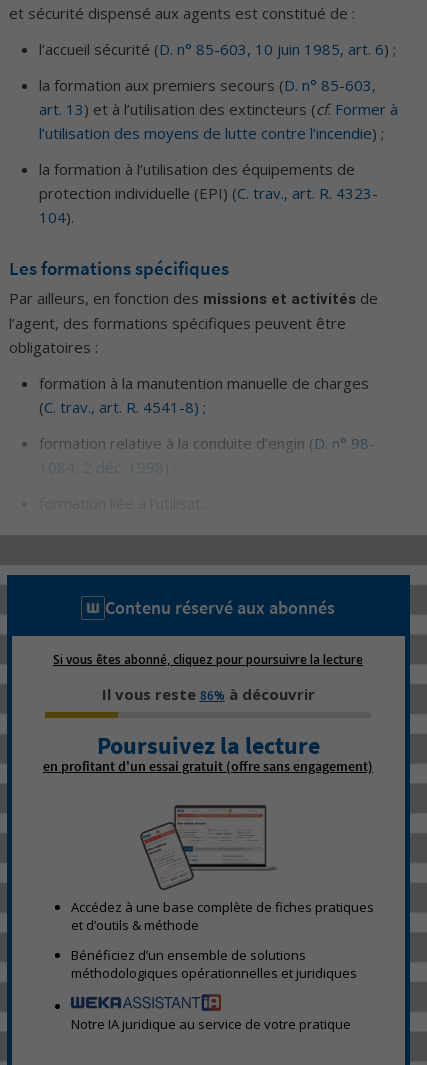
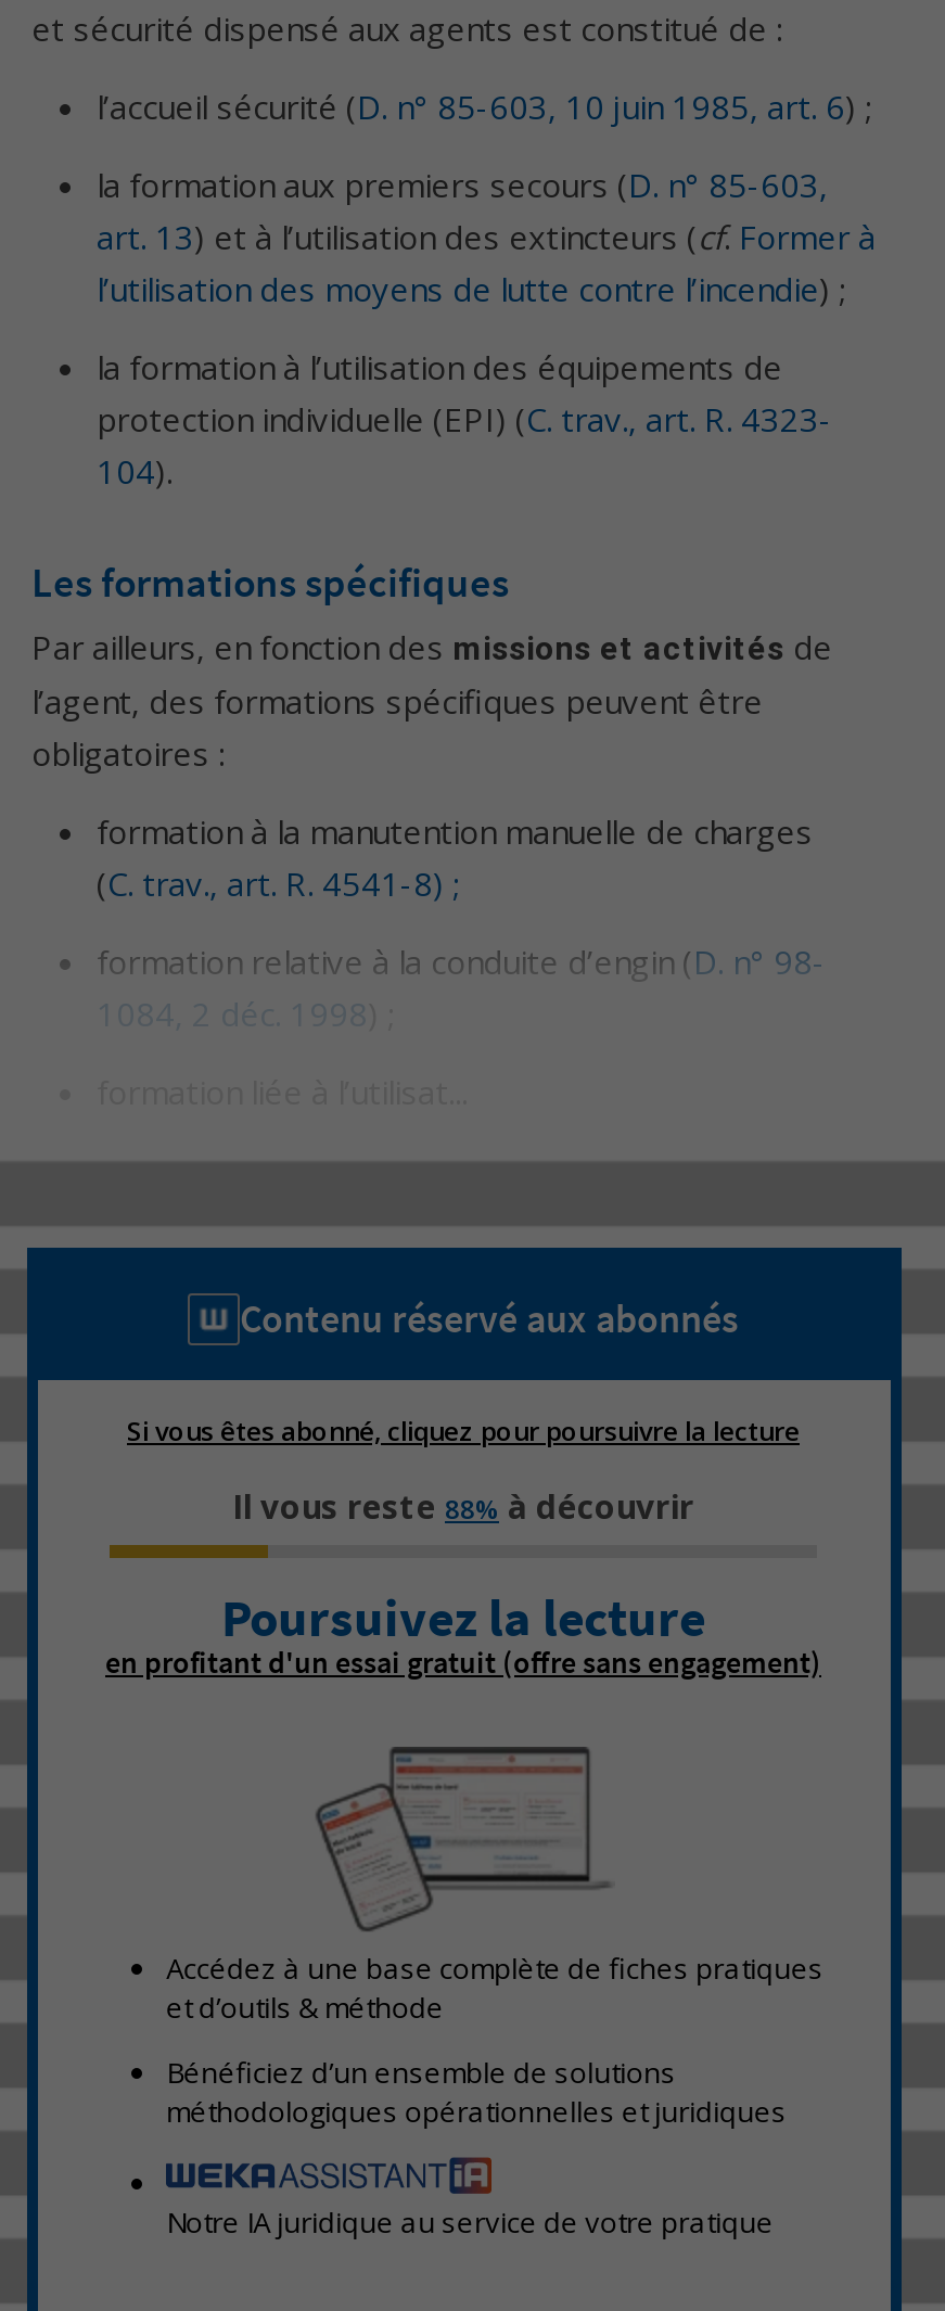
- Il vous reste 86% à découvrir
+ Il vous reste 88% à découvrir
